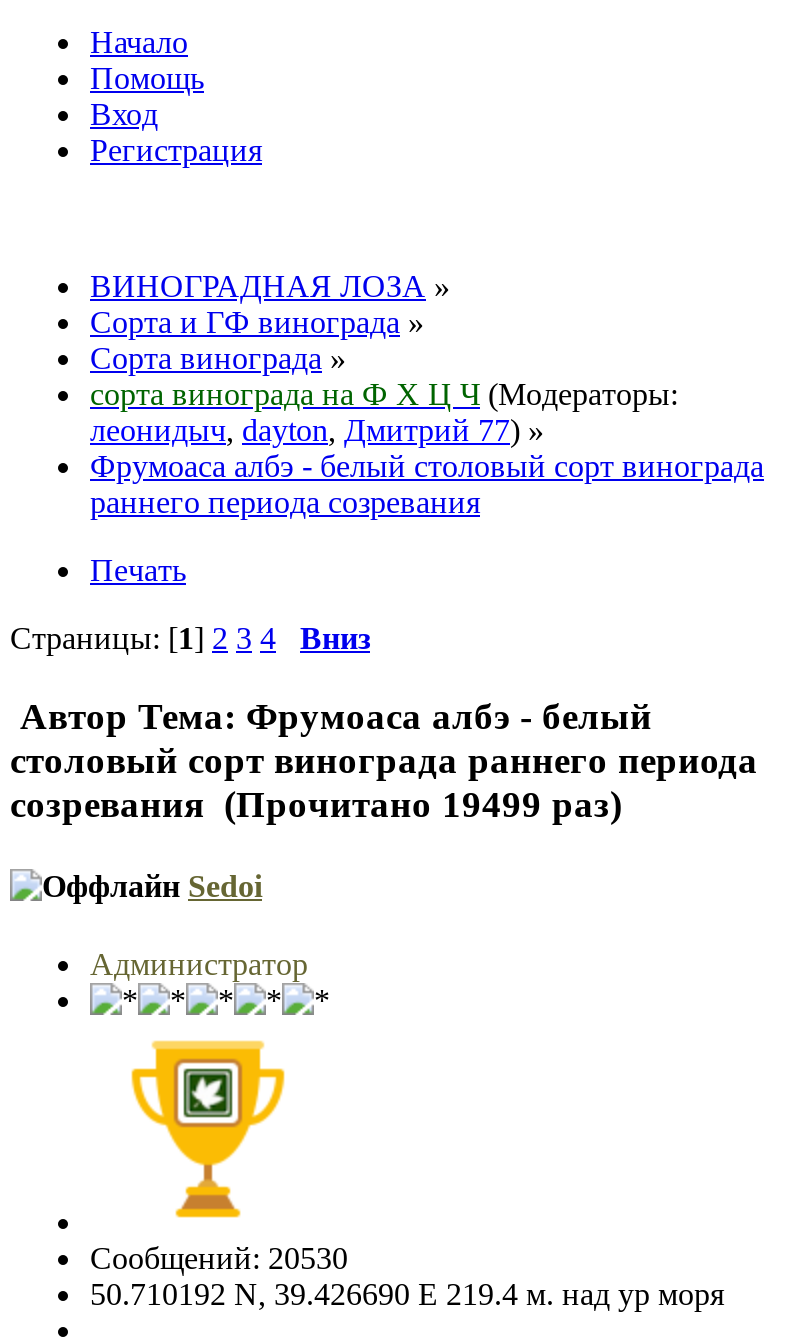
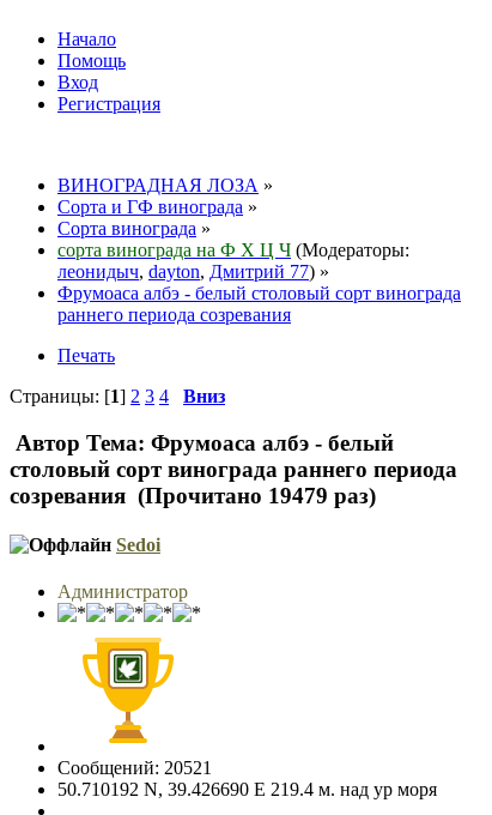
- созревания (Прочитано 19499 раз)
+ созревания (Прочитано 19479 раз)

- Сообщений: 20530
+ Сообщений: 20521
